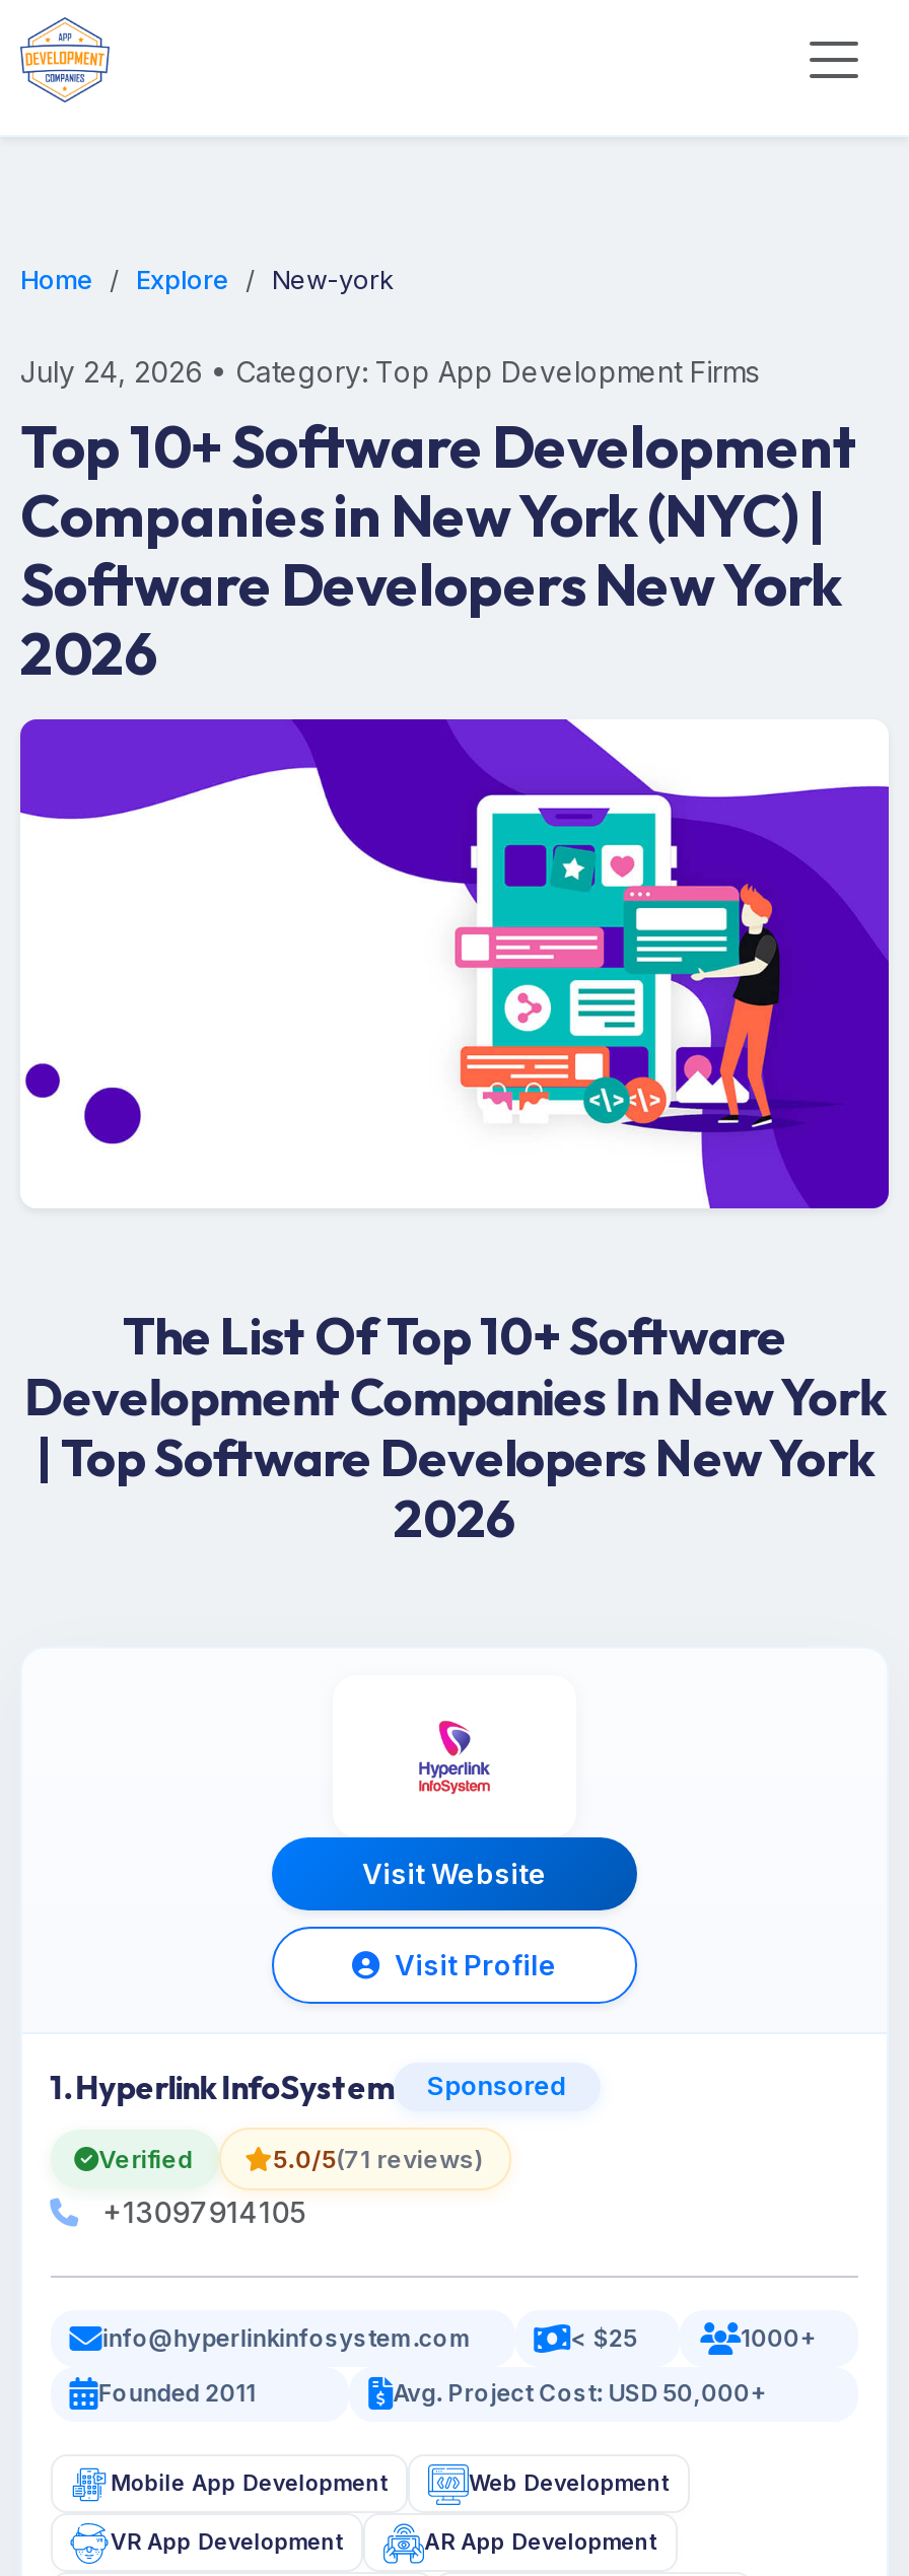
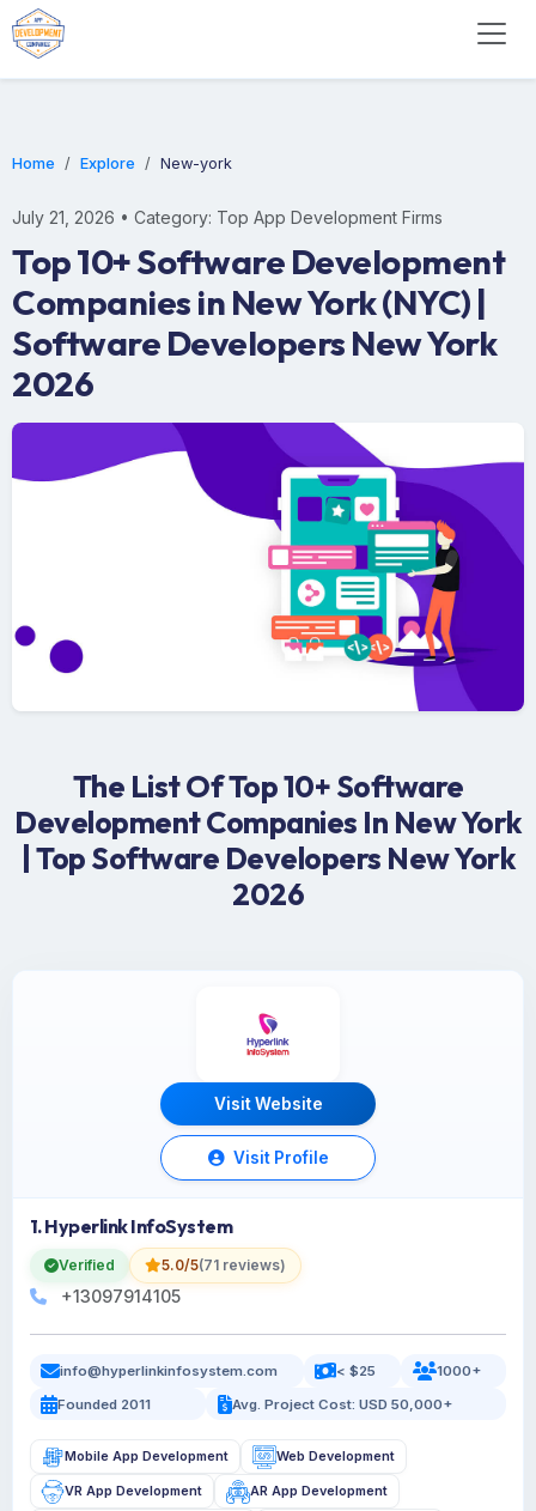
- July 24, 2026 • Category: Top App Development Firms
+ July 21, 2026 • Category: Top App Development Firms

- Sponsored
